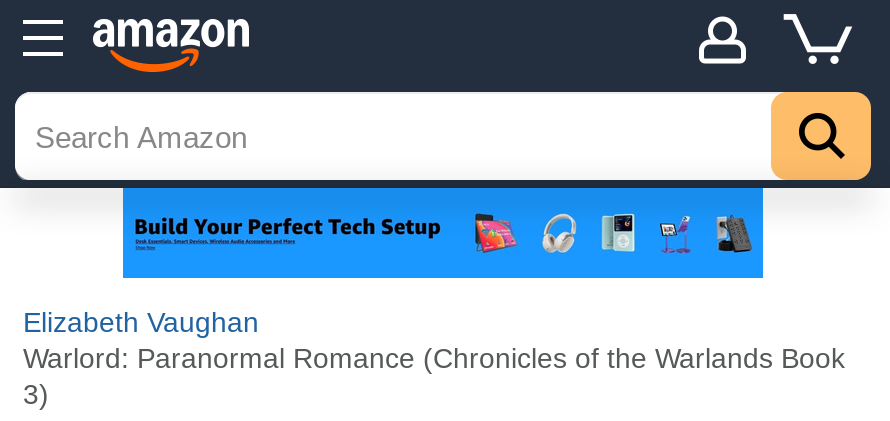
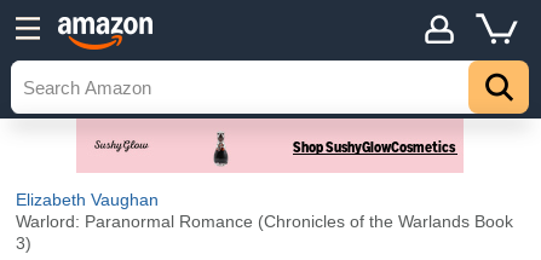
- [image]
+ [image]
